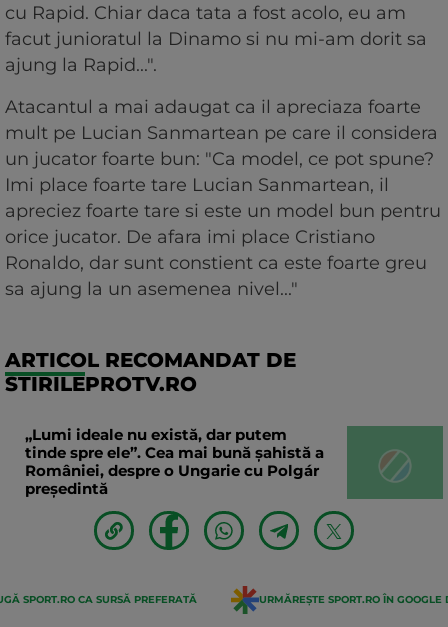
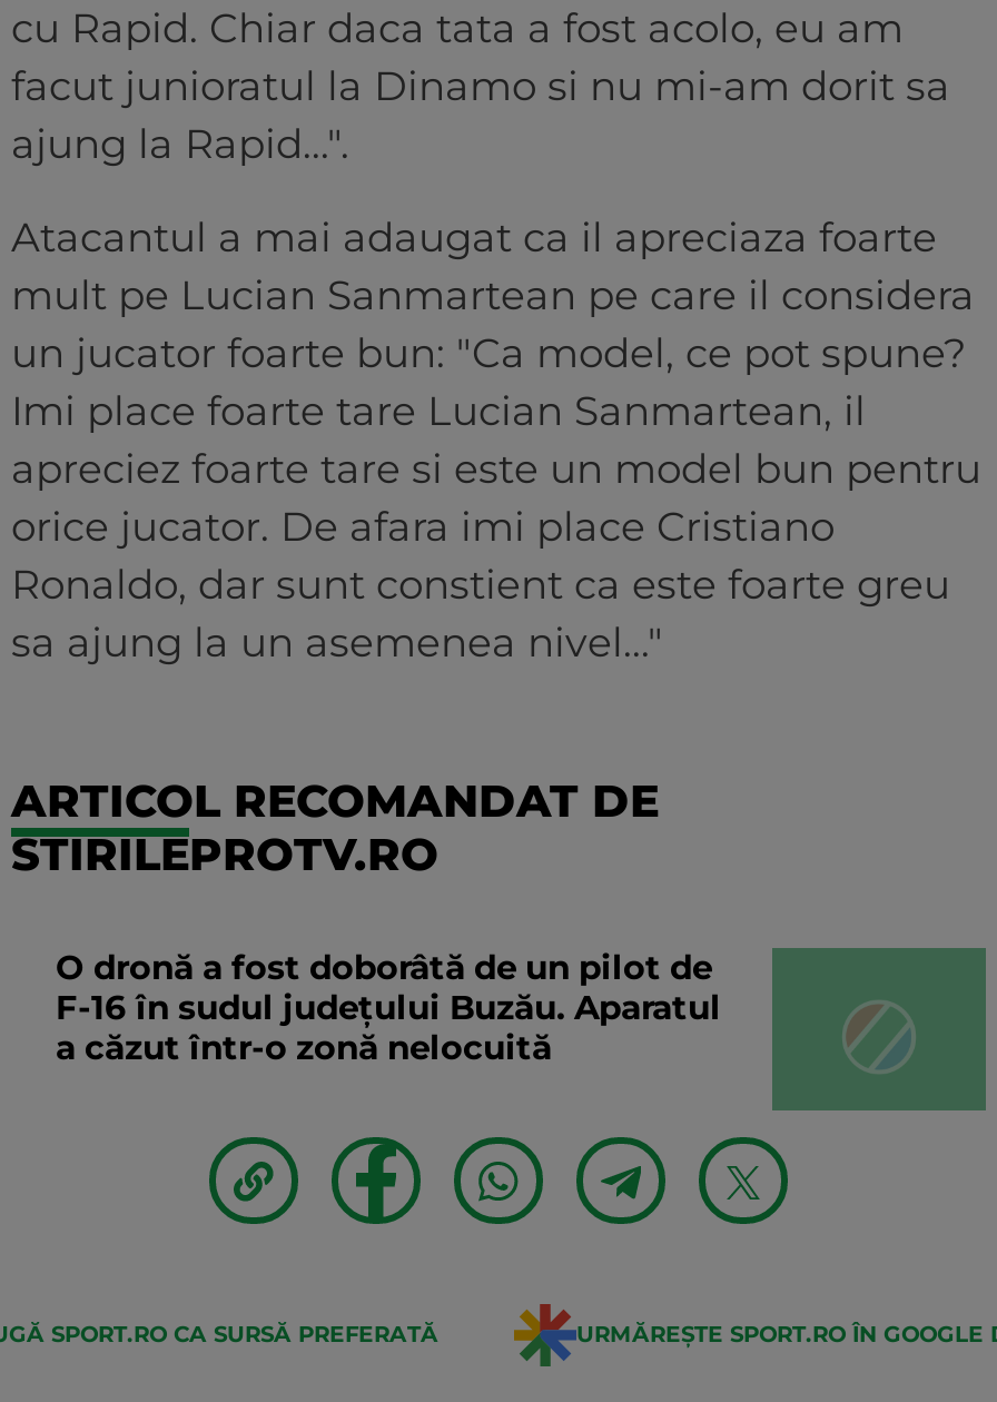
- „Lumi ideale nu există, dar putem
- tinde spre ele”. Cea mai bună șahistă a
- României, despre o Ungarie cu Polgár
- președintă
+ O dronă a fost doborâtă de un pilot de
+ F-16 în sudul județului Buzău. Aparatul
+ a căzut într-o zonă nelocuită
